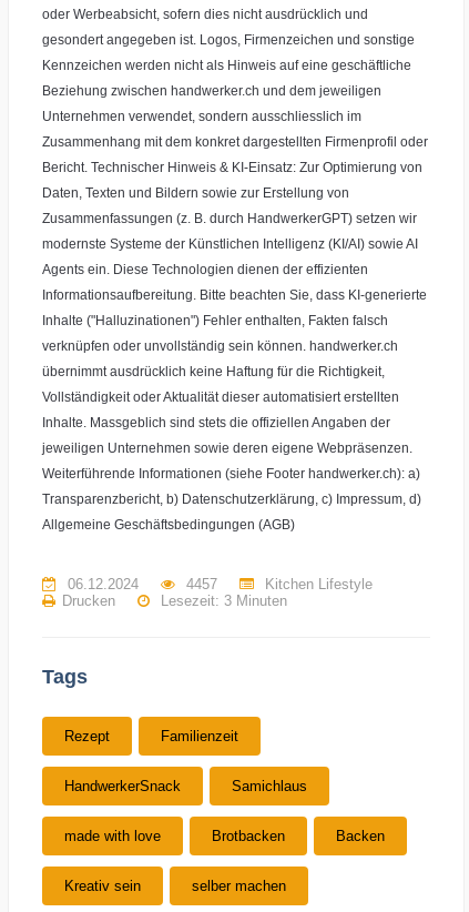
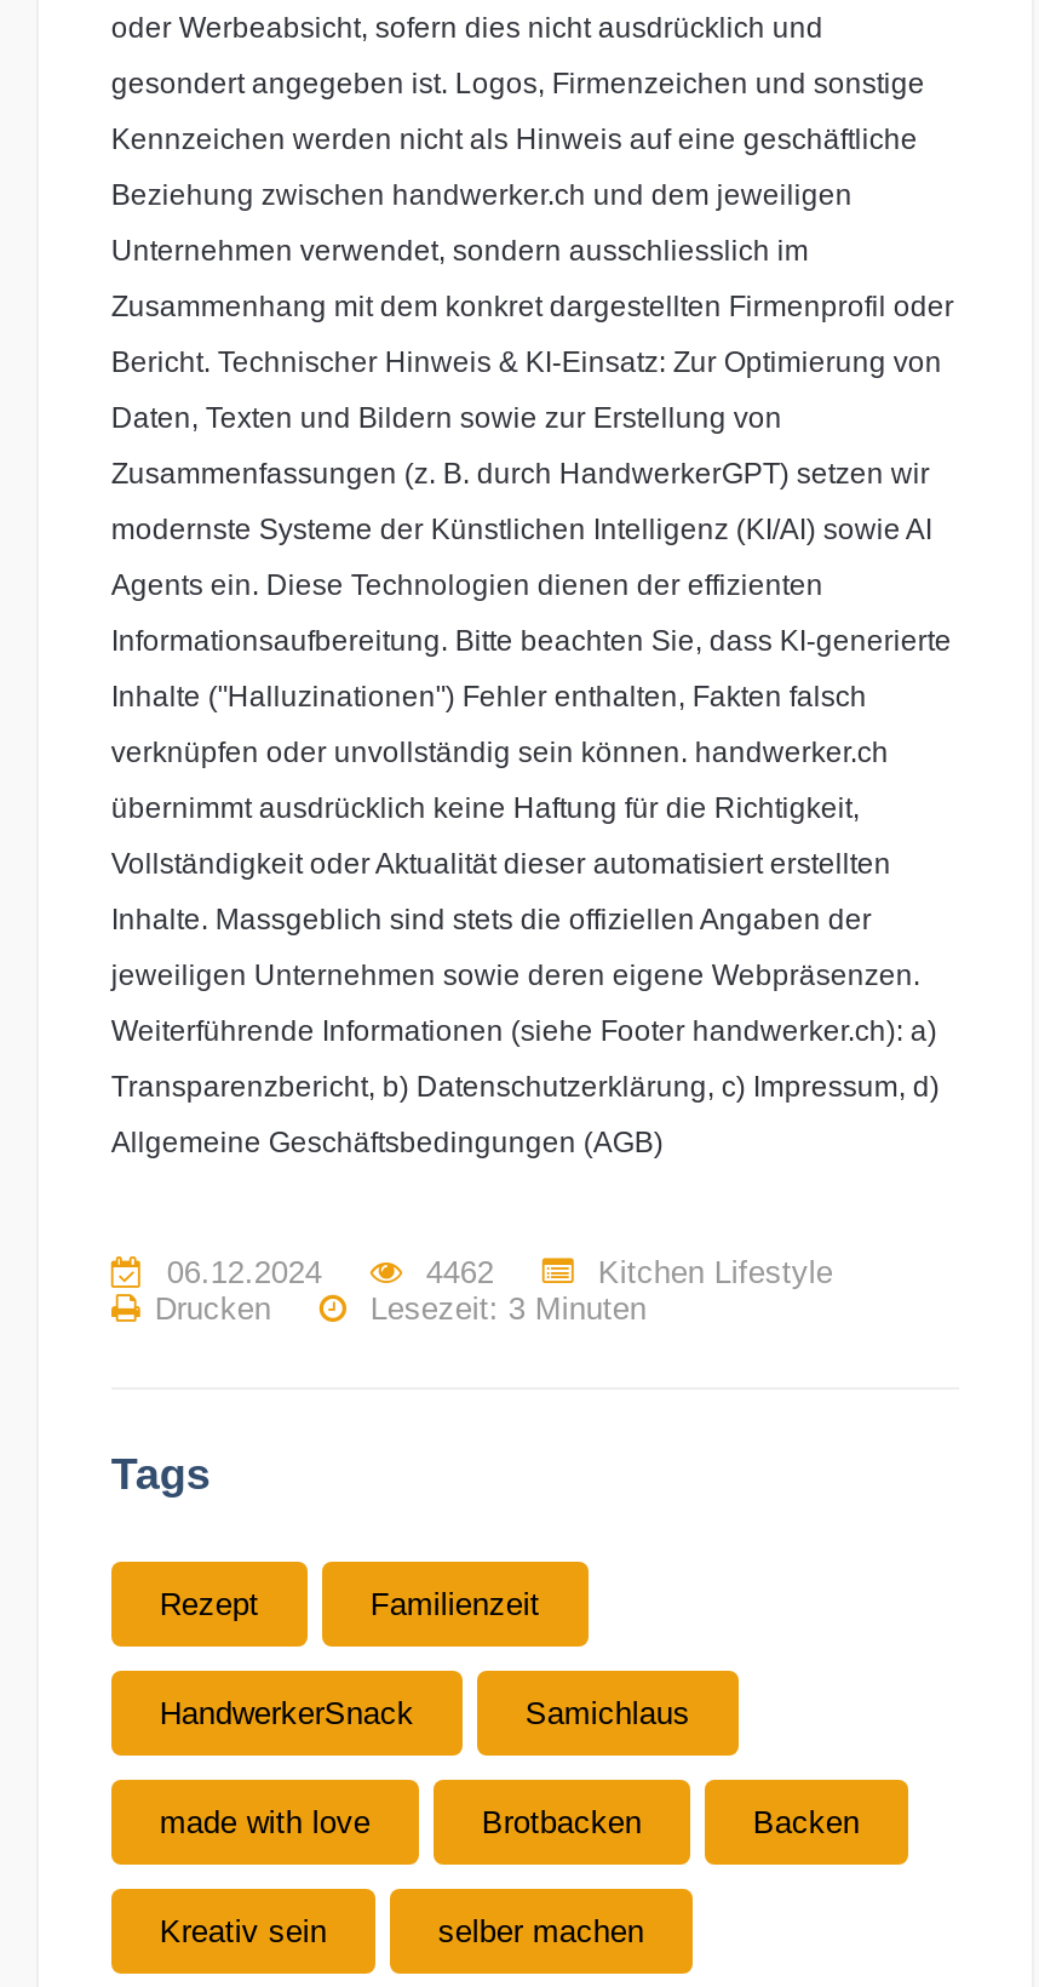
- 4457
+ 4462
